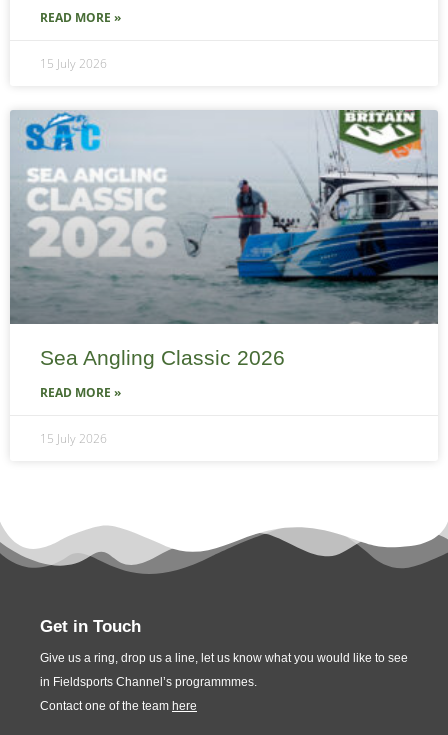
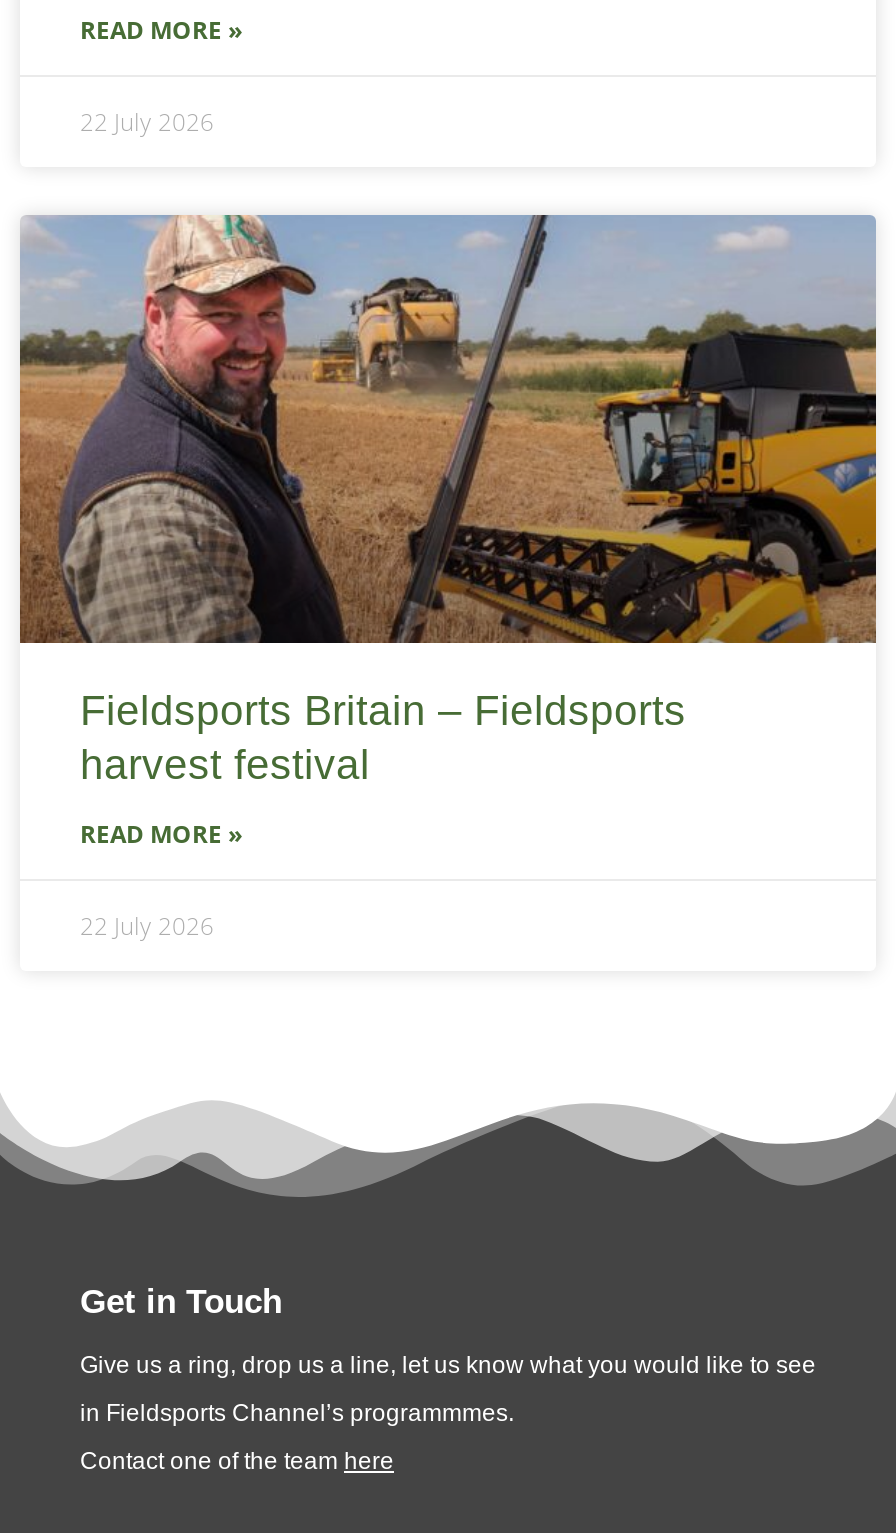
- 15 July 2026
+ 22 July 2026

- [image]
- Sea Angling Classic 2026
+ [image]
+ Fieldsports Britain – Fieldsports
+ harvest festival

- 15 July 2026
+ 22 July 2026
